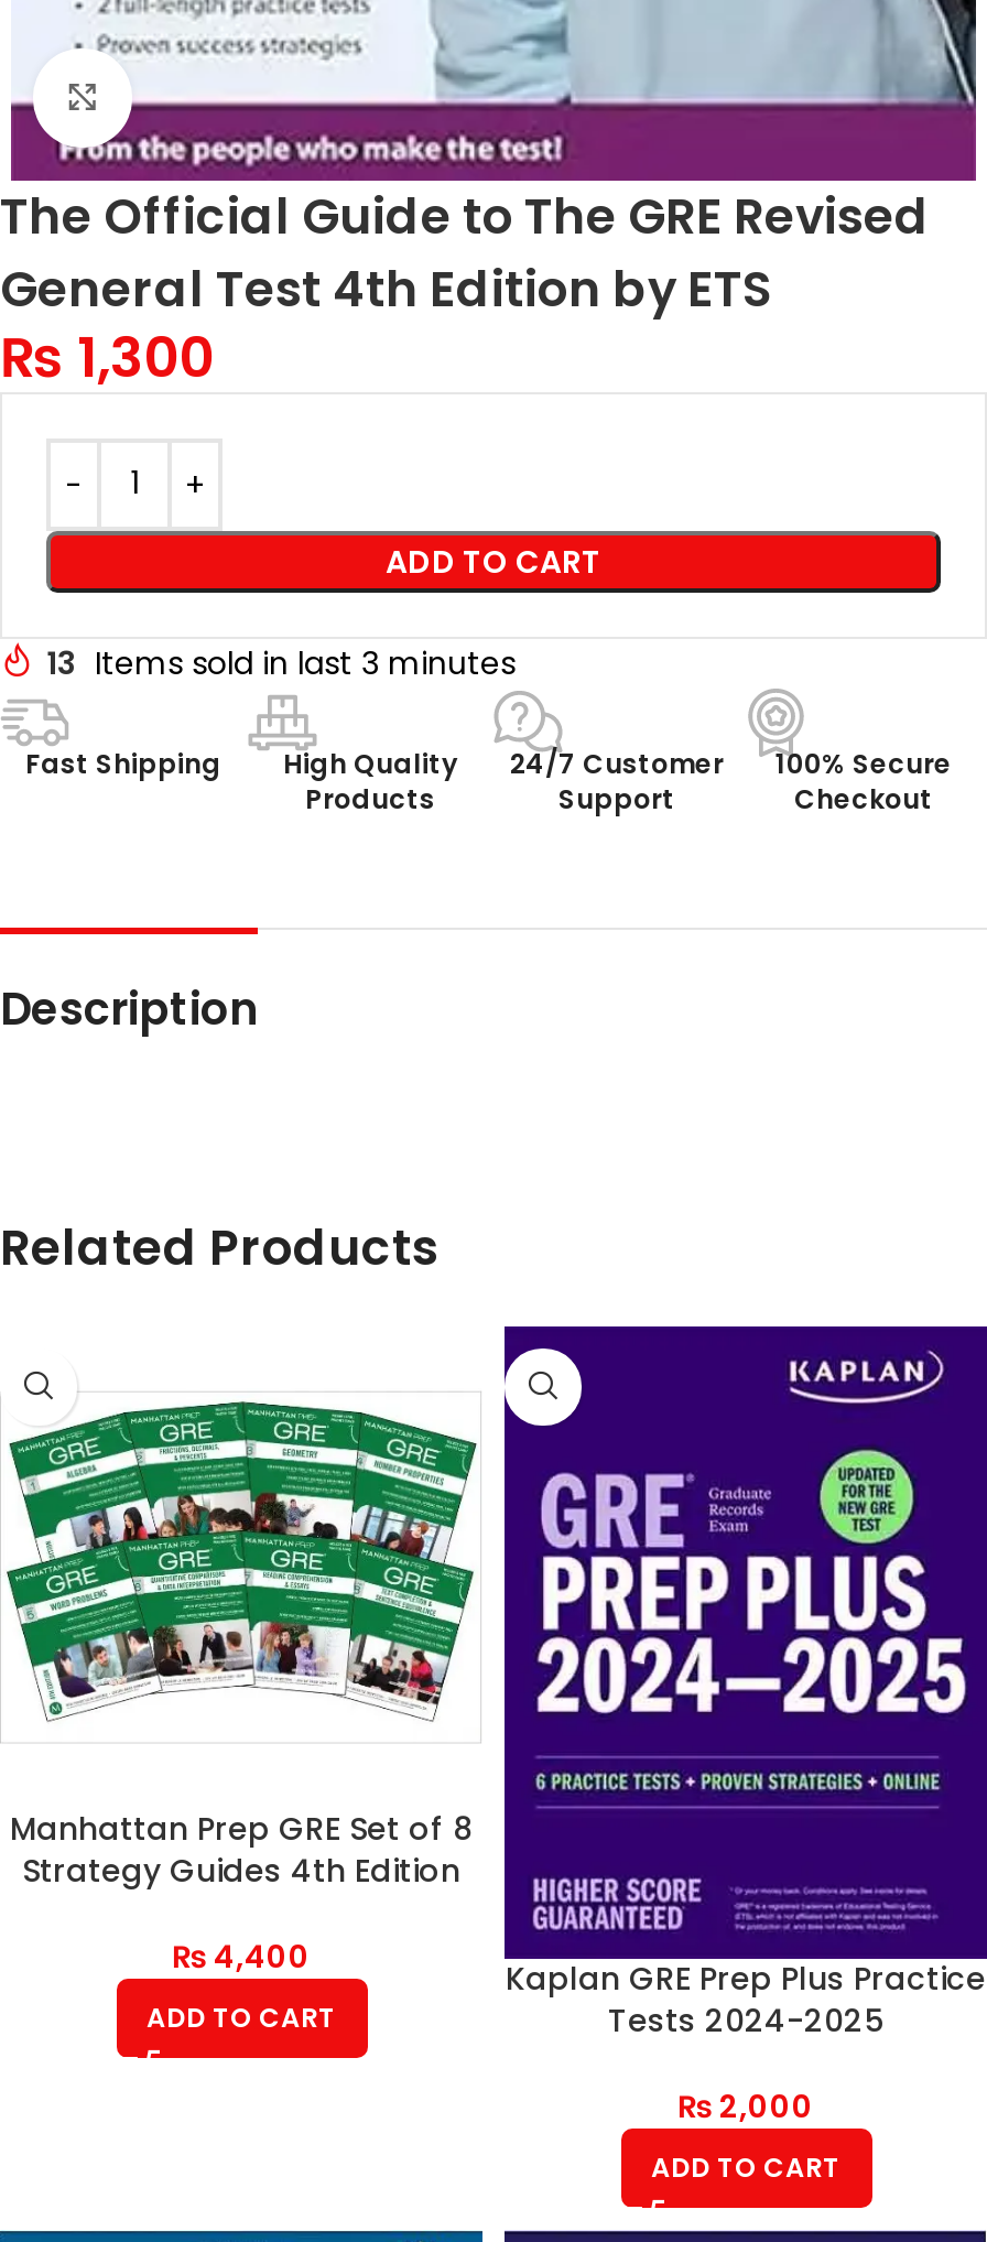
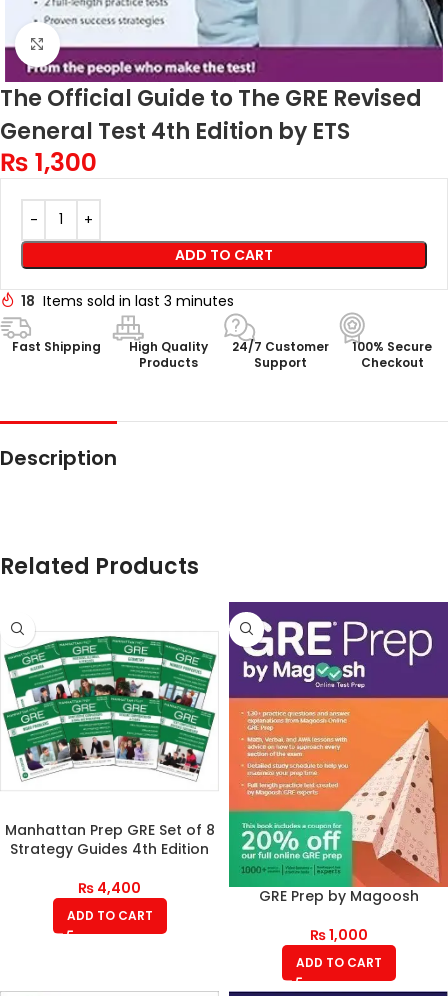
- 13 Items sold in last 3 minutes
+ 18 Items sold in last 3 minutes

- [image]
- Kaplan GRE Prep Plus Practice
- Tests 2024-2025
+ [image]
+ GRE Prep by Magoosh

- ₨ 2,000
+ ₨ 1,000
